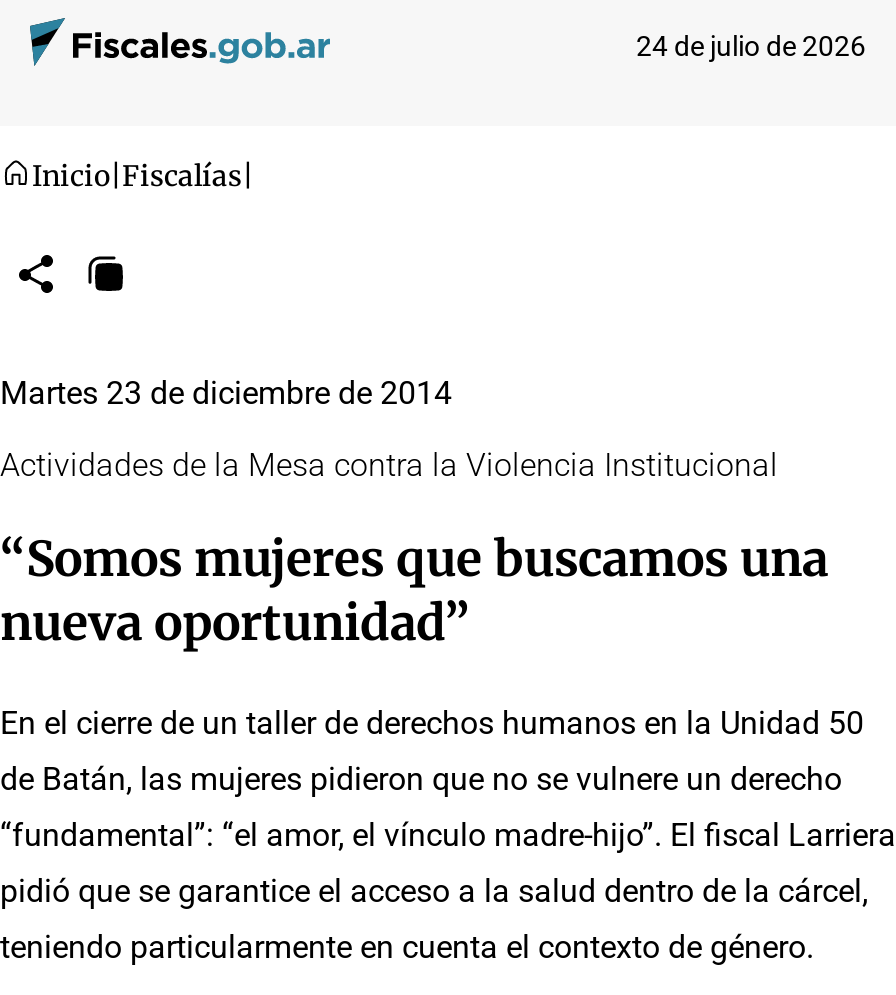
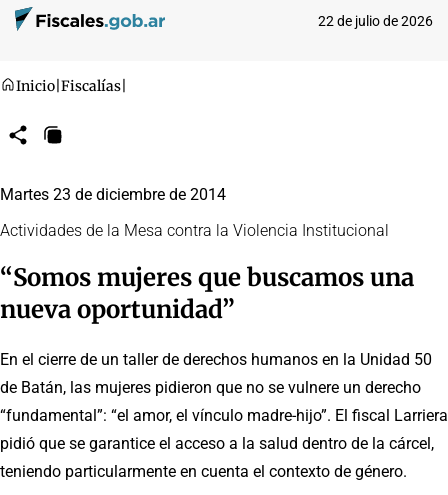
- 24 de julio de 2026
+ 22 de julio de 2026
